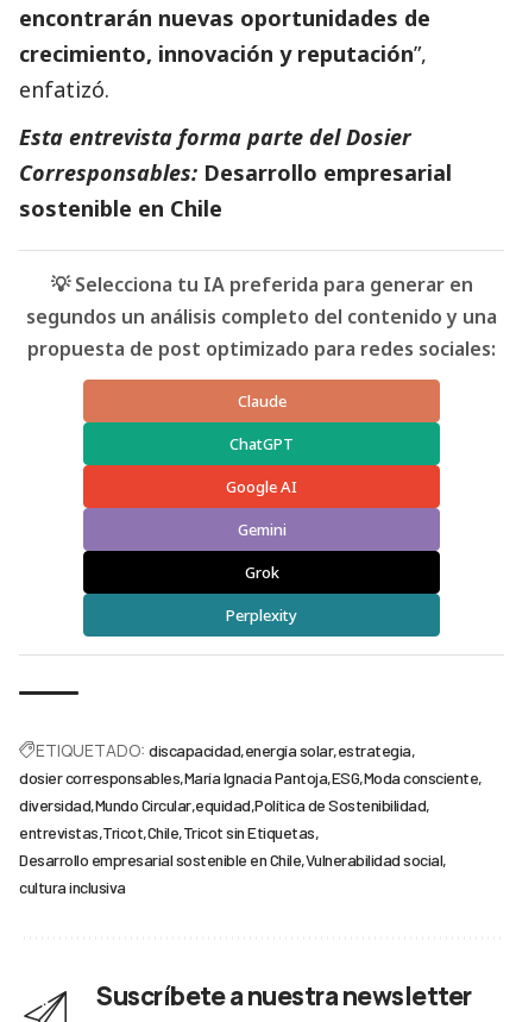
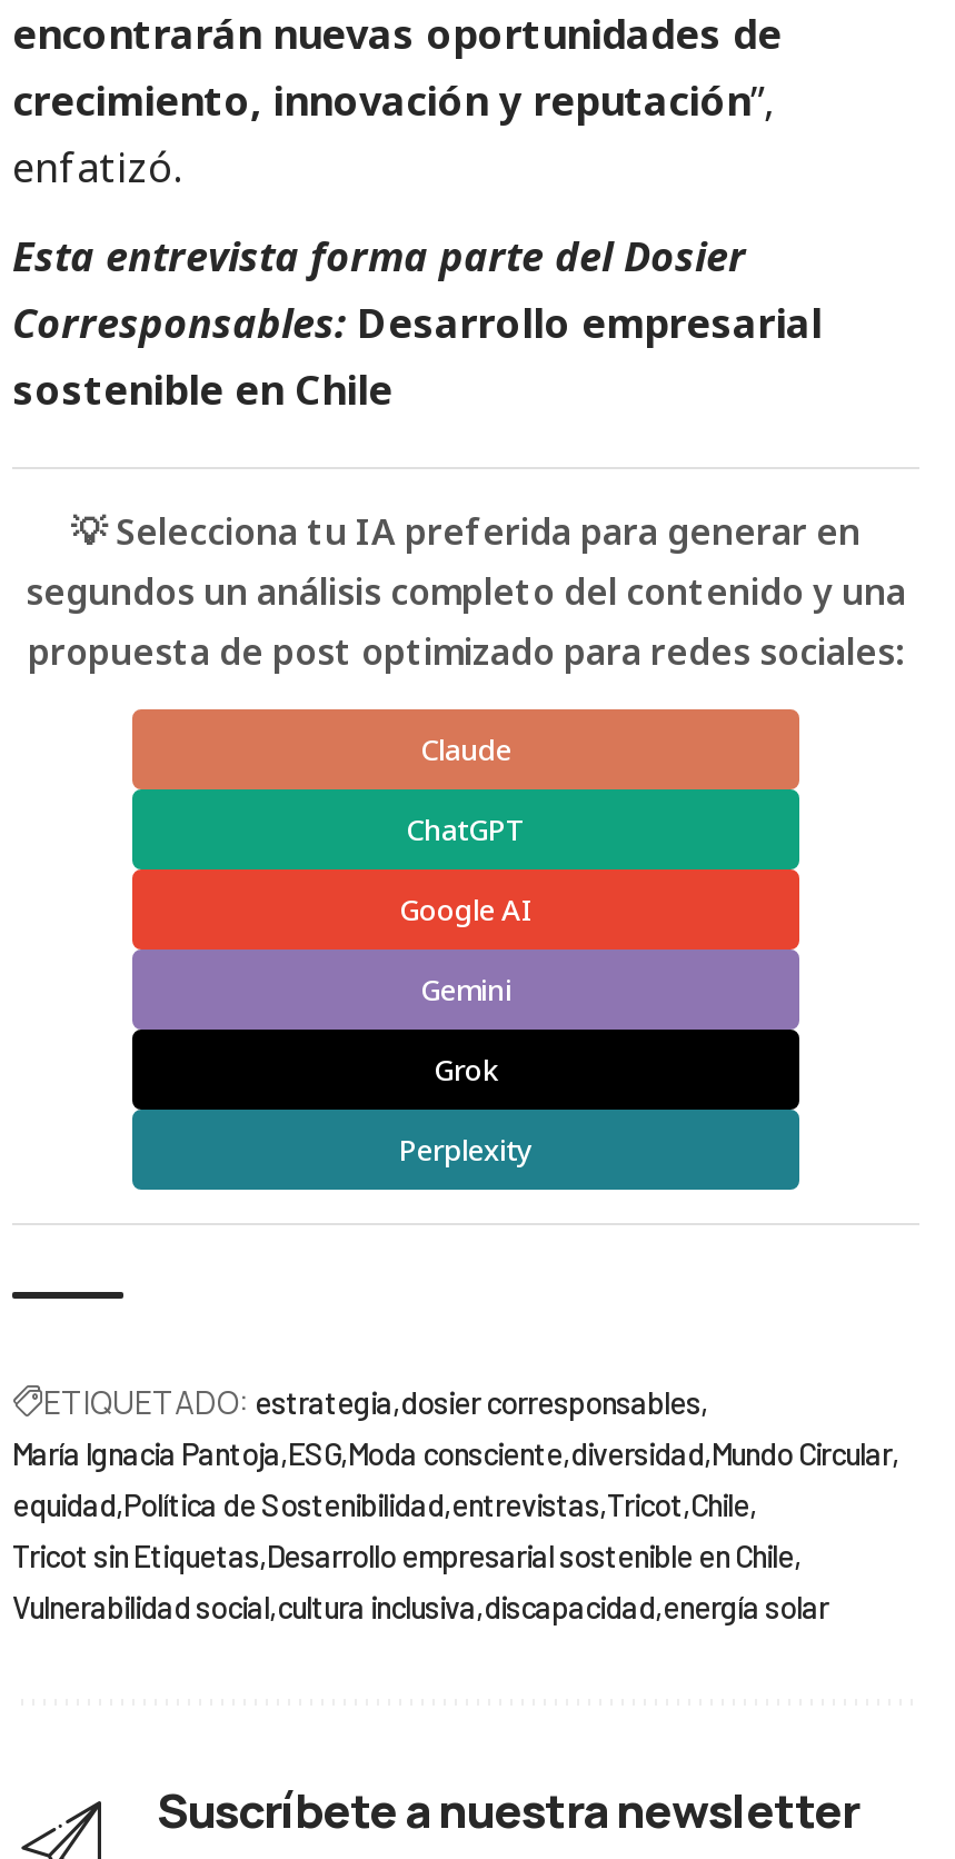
- ETIQUETADO: discapacidad energía solar estrategia
- dosier corresponsables María Ignacia Pantoja ESG Moda consciente
- diversidad Mundo Circular equidad Política de Sostenibilidad
- entrevistas Tricot Chile Tricot sin Etiquetas
- Desarrollo empresarial sostenible en Chile Vulnerabilidad social
- cultura inclusiva
+ ETIQUETADO: estrategia dosier corresponsables
+ María Ignacia Pantoja ESG Moda consciente diversidad Mundo Circular
+ equidad Política de Sostenibilidad entrevistas Tricot Chile
+ Tricot sin Etiquetas Desarrollo empresarial sostenible en Chile
+ Vulnerabilidad social cultura inclusiva discapacidad energía solar
